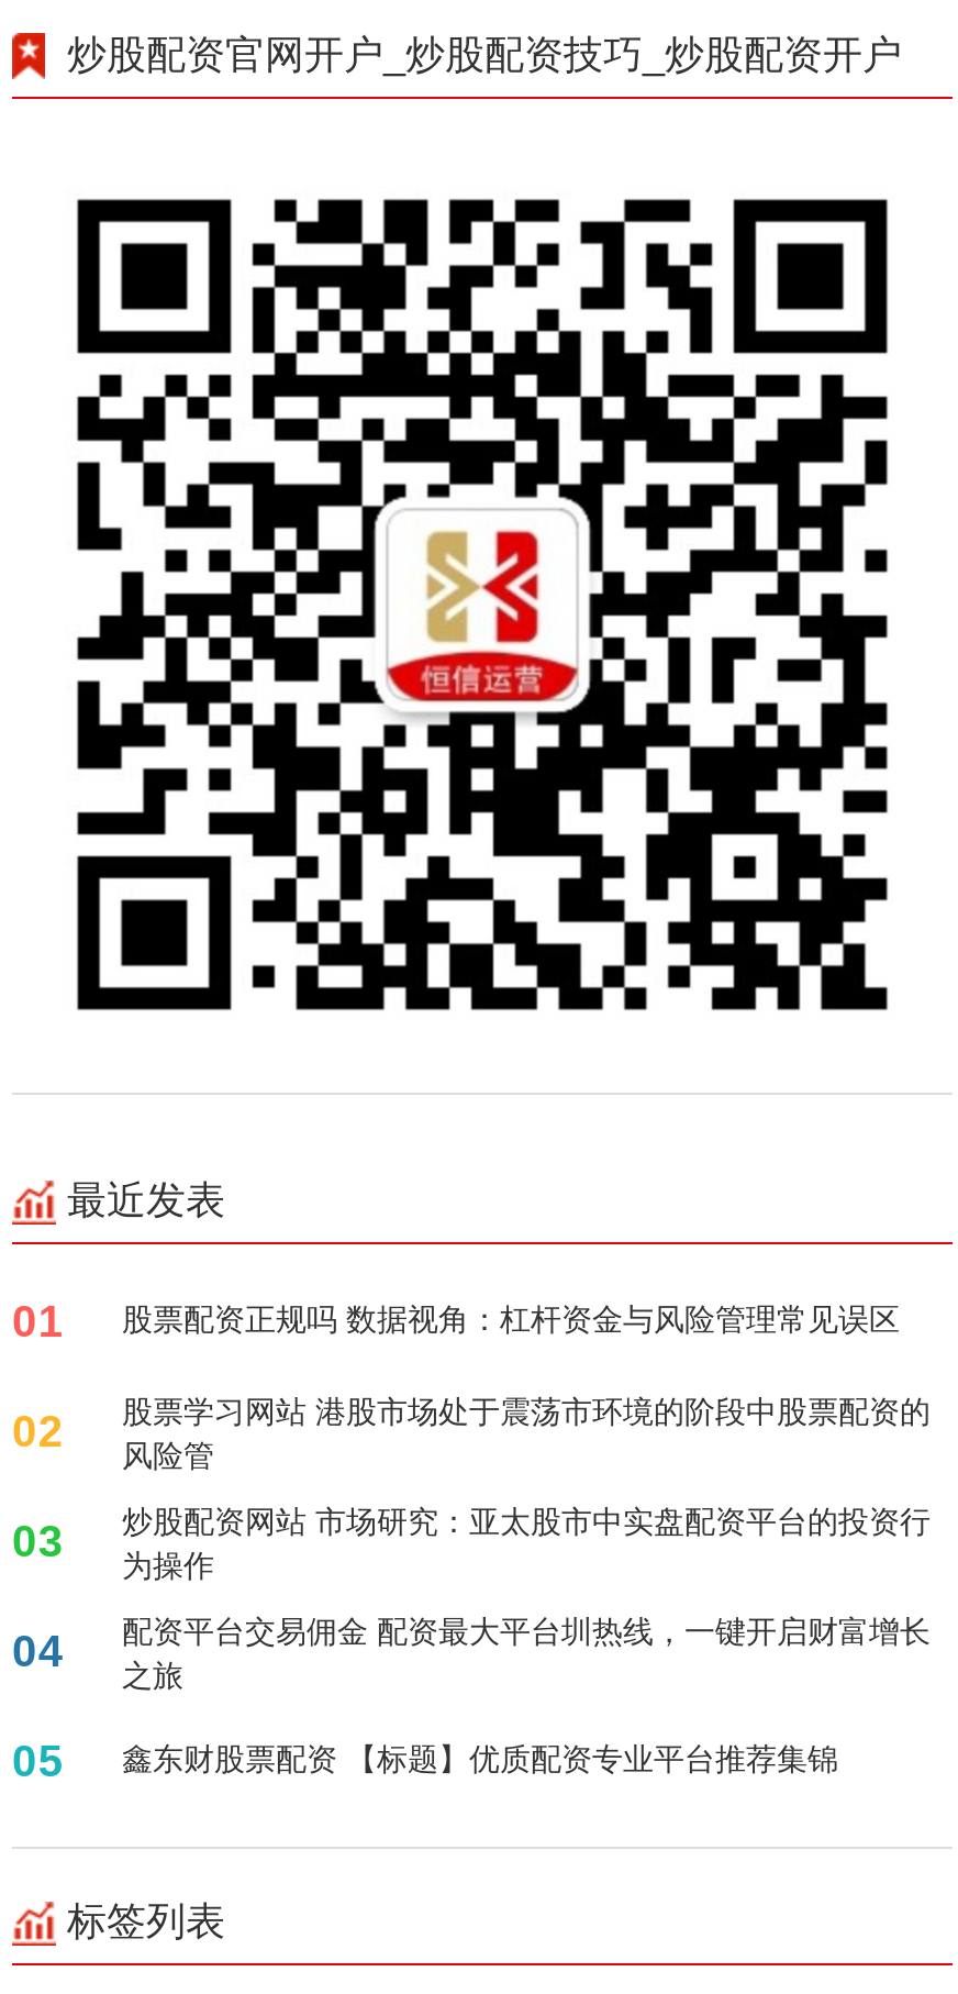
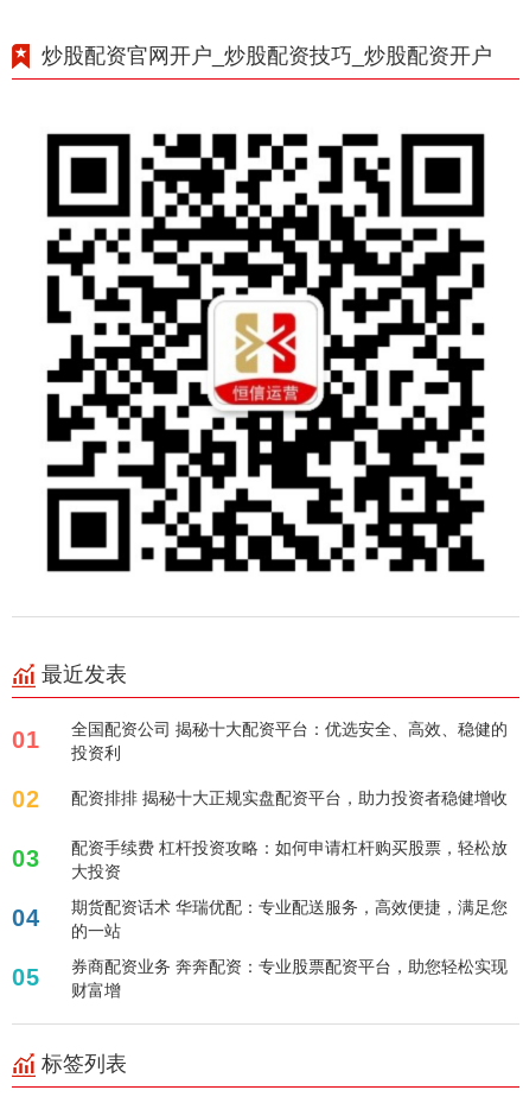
- 股票配资正规吗 数据视角：杠杆资金与风险管理常见误区
+ 全国配资公司 揭秘十大配资平台：优选安全、高效、稳健的
+ 投资利

- 股票学习网站 港股市场处于震荡市环境的阶段中股票配资的
- 风险管
+ 配资排排 揭秘十大正规实盘配资平台，助力投资者稳健增收

- 炒股配资网站 市场研究：亚太股市中实盘配资平台的投资行
- 为操作
+ 配资手续费 杠杆投资攻略：如何申请杠杆购买股票，轻松放
+ 大投资

- 配资平台交易佣金 配资最大平台圳热线，一键开启财富增长
- 之旅
+ 期货配资话术 华瑞优配：专业配送服务，高效便捷，满足您
+ 的一站

- 鑫东财股票配资 【标题】优质配资专业平台推荐集锦
+ 券商配资业务 奔奔配资：专业股票配资平台，助您轻松实现
+ 财富增
